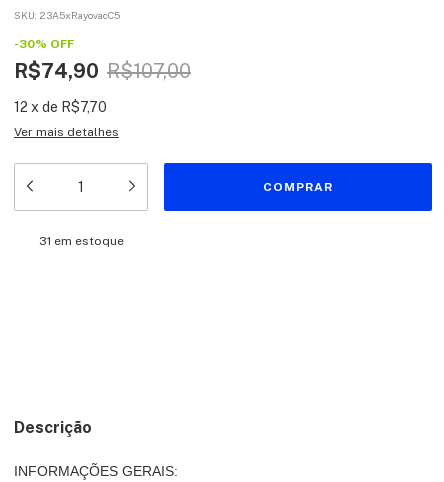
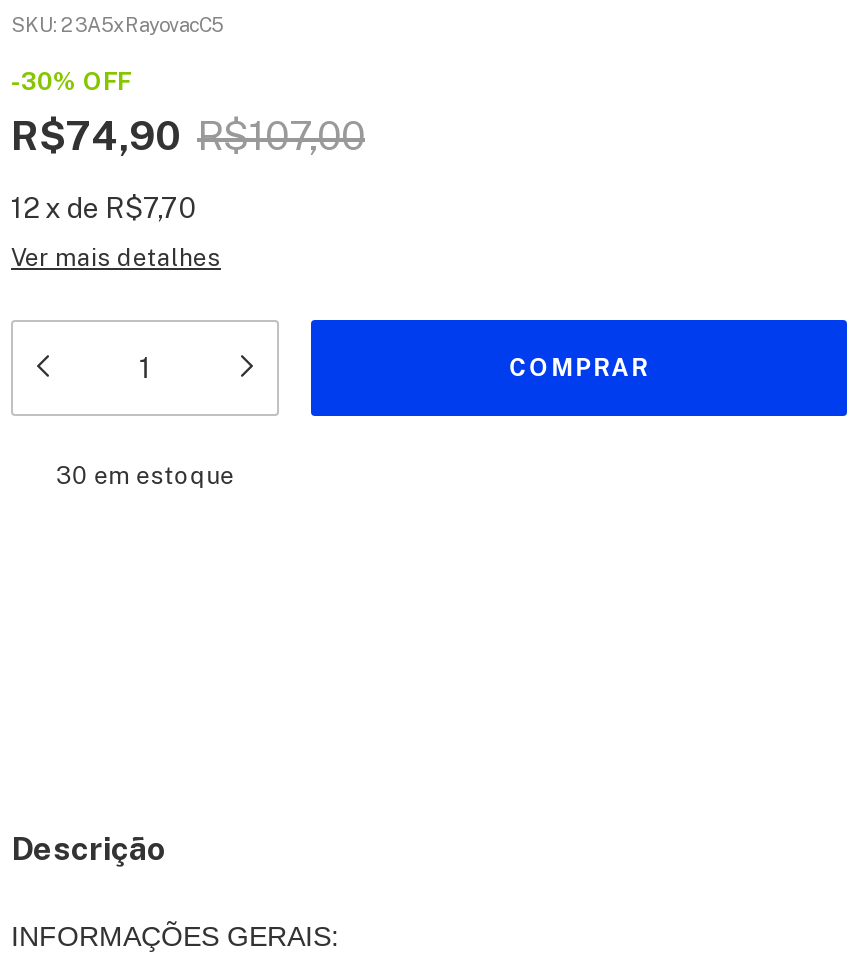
- 31 em estoque
+ 30 em estoque
